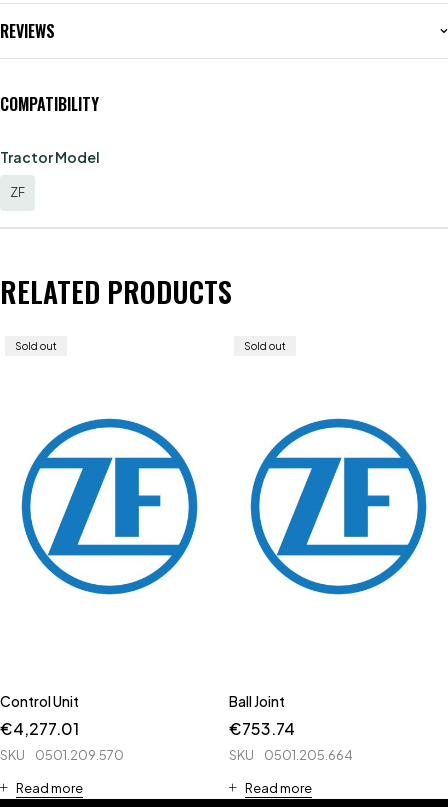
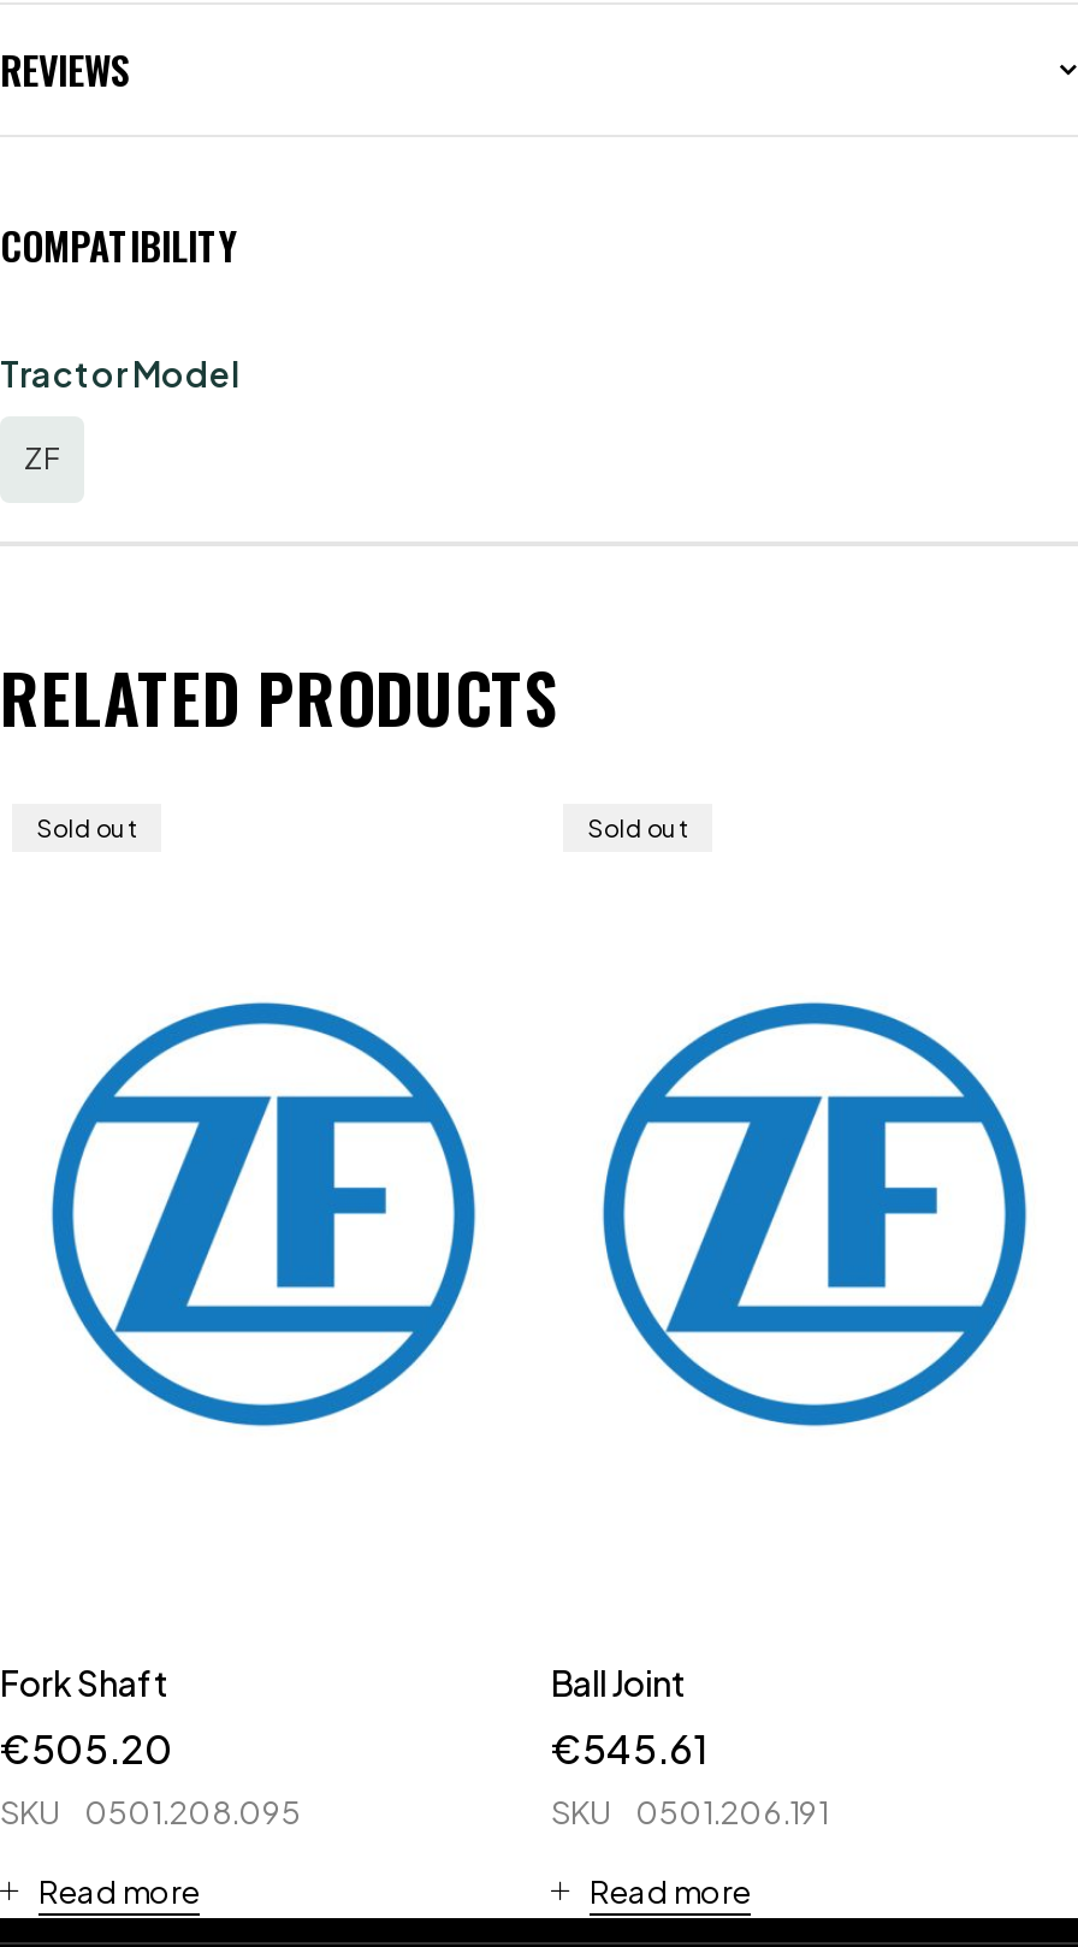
- Control Unit
- €4,277.01
+ Fork Shaft
+ €505.20

- €753.74
+ €545.61

- SKU 0501.209.570
+ SKU 0501.208.095

- SKU 0501.205.664
+ SKU 0501.206.191
